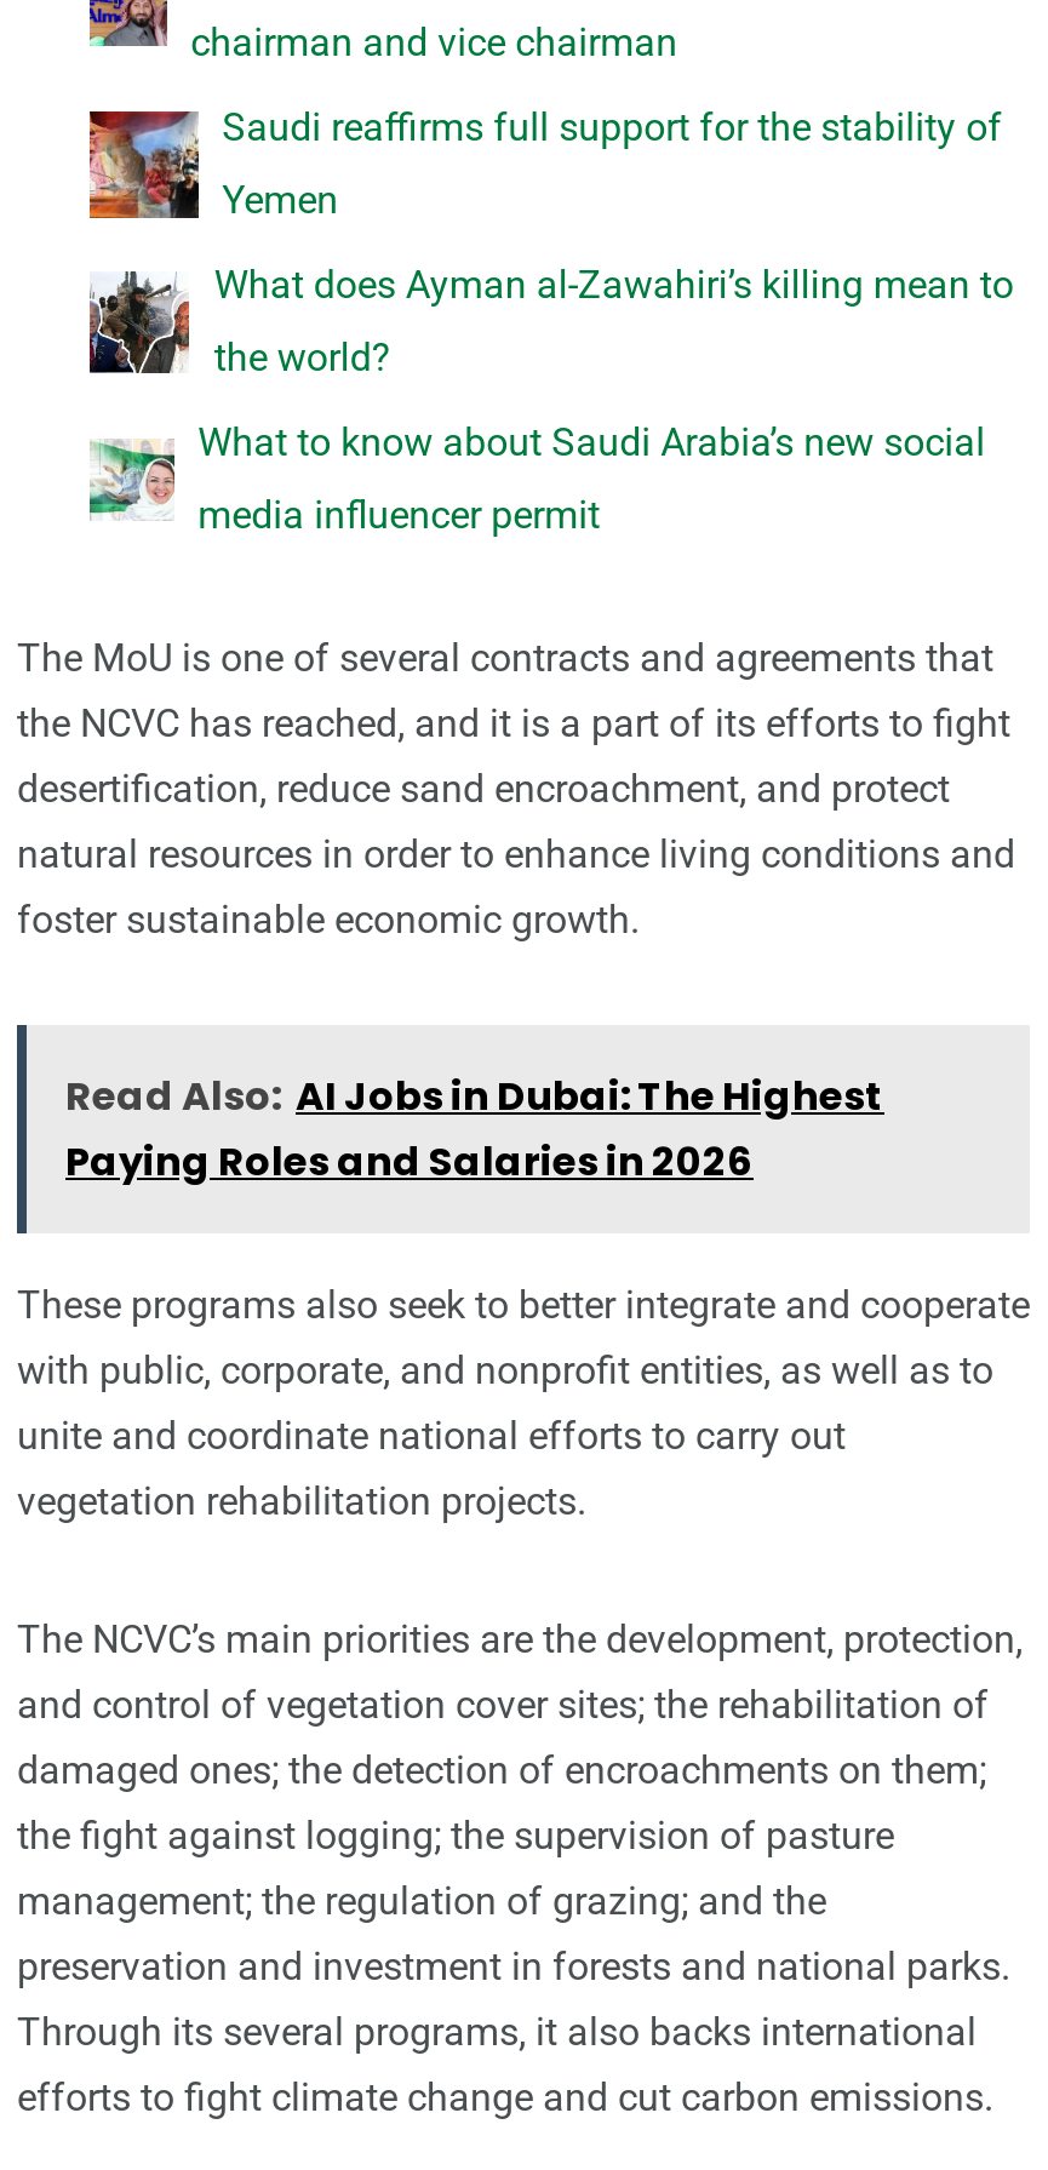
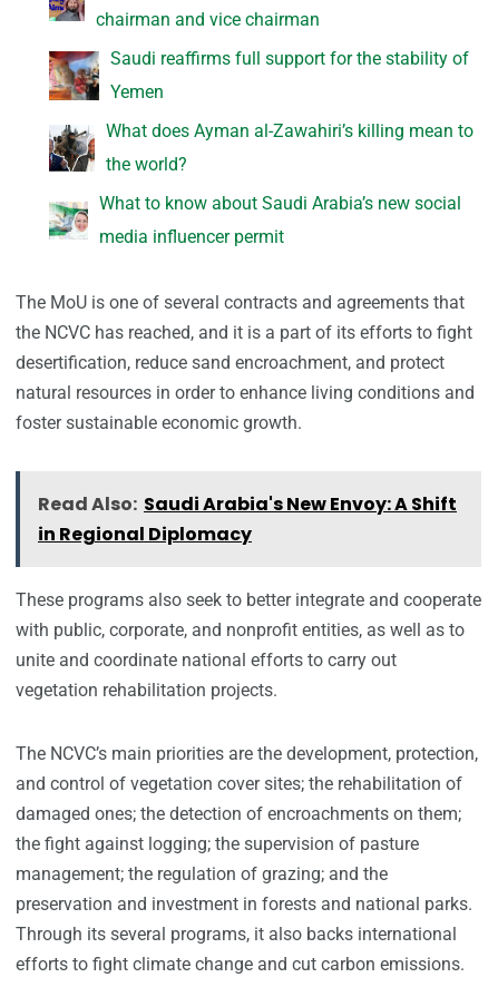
- Read Also: AI Jobs in Dubai: The Highest
- Paying Roles and Salaries in 2026
+ Read Also: Saudi Arabia's New Envoy: A Shift
+ in Regional Diplomacy
